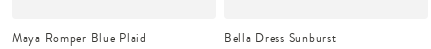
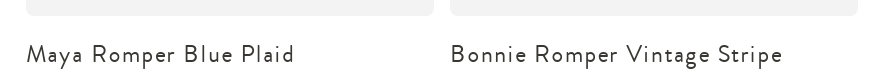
- Bella Dress Sunburst
+ Bonnie Romper Vintage Stripe
